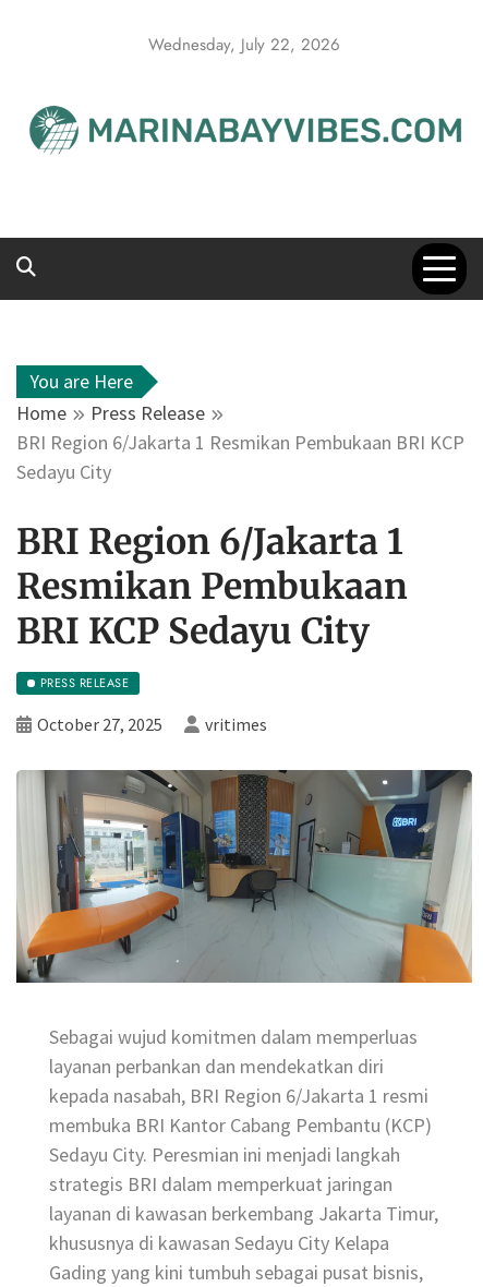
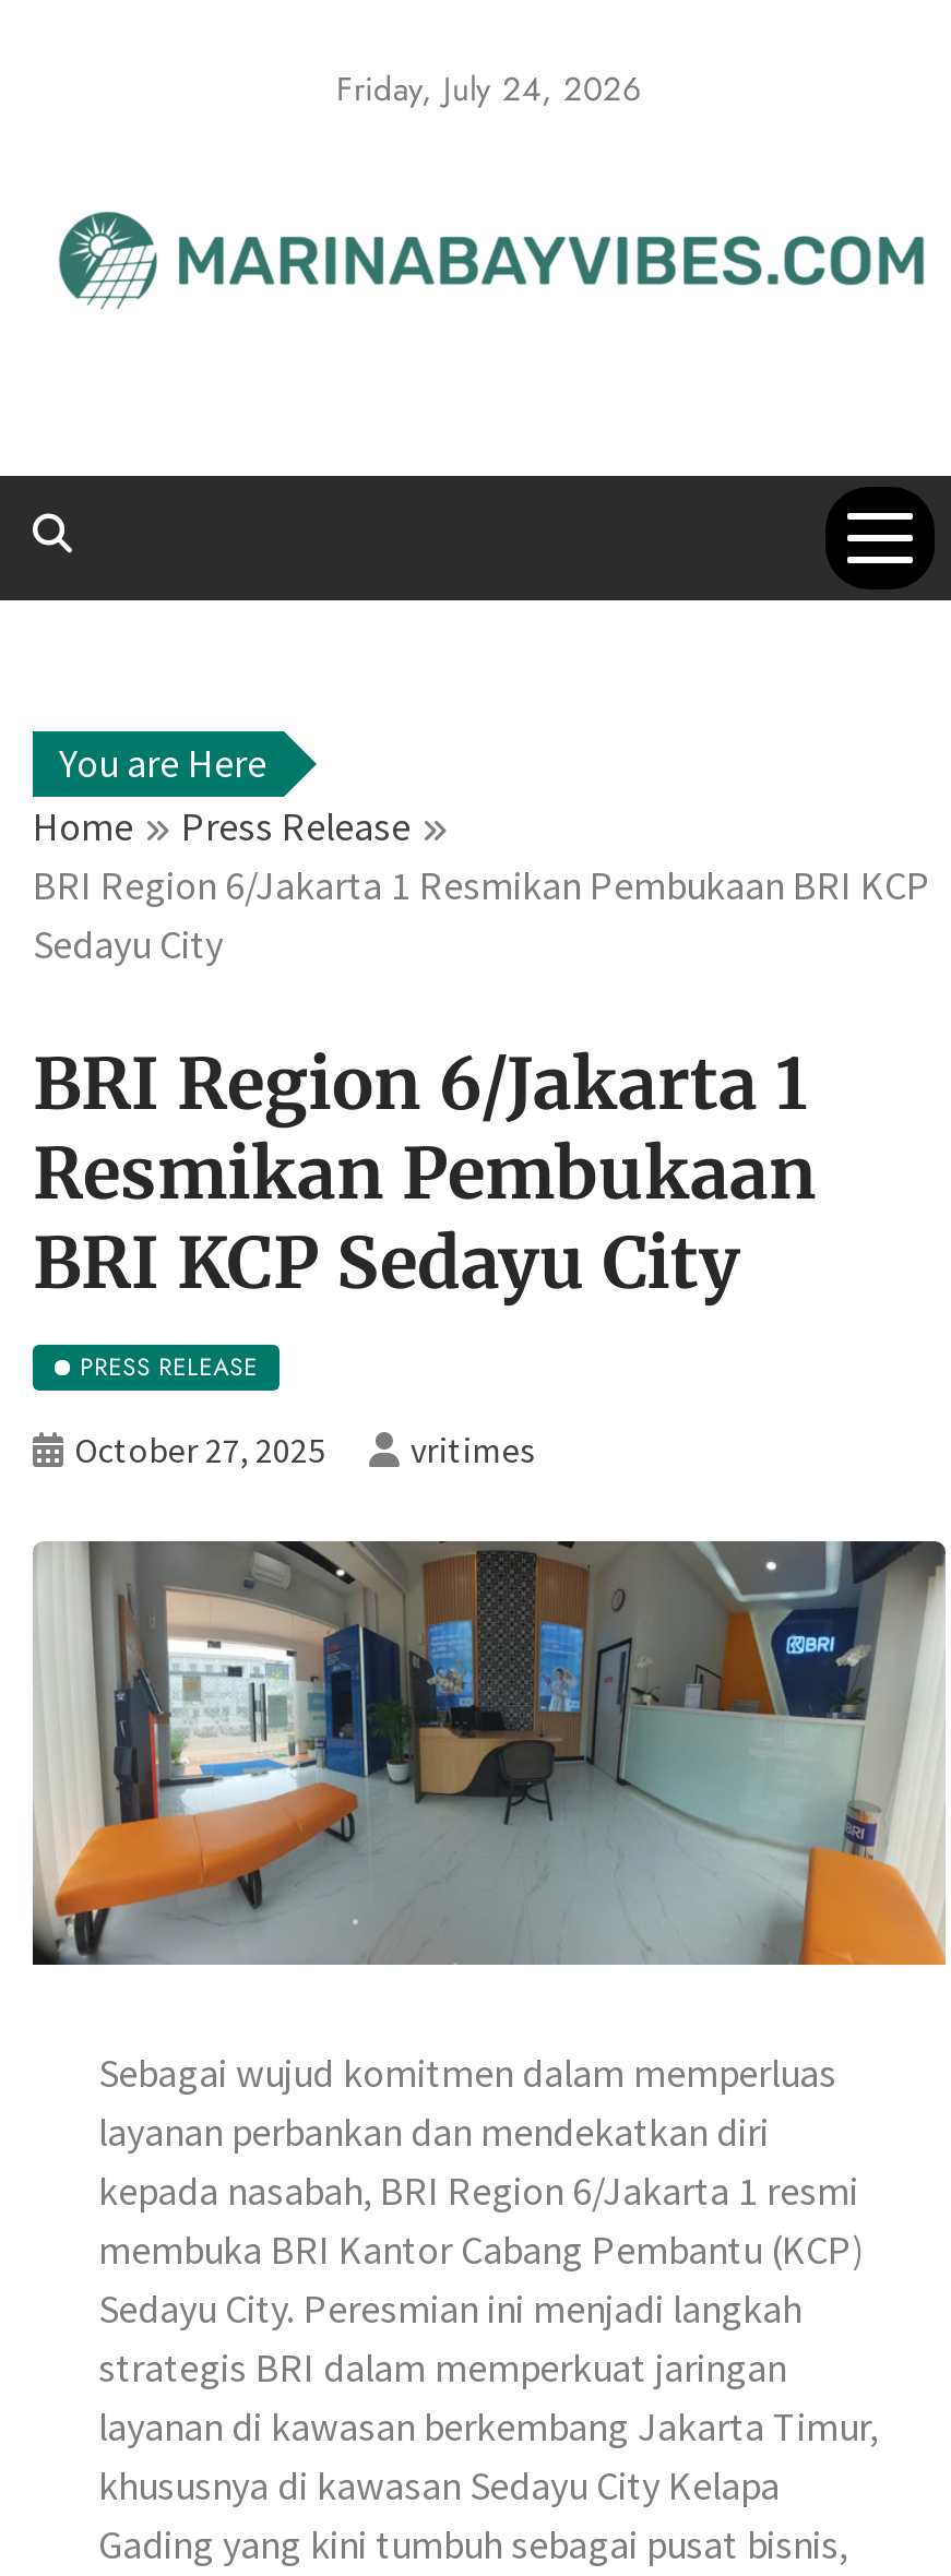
- Wednesday, July 22, 2026
+ Friday, July 24, 2026
